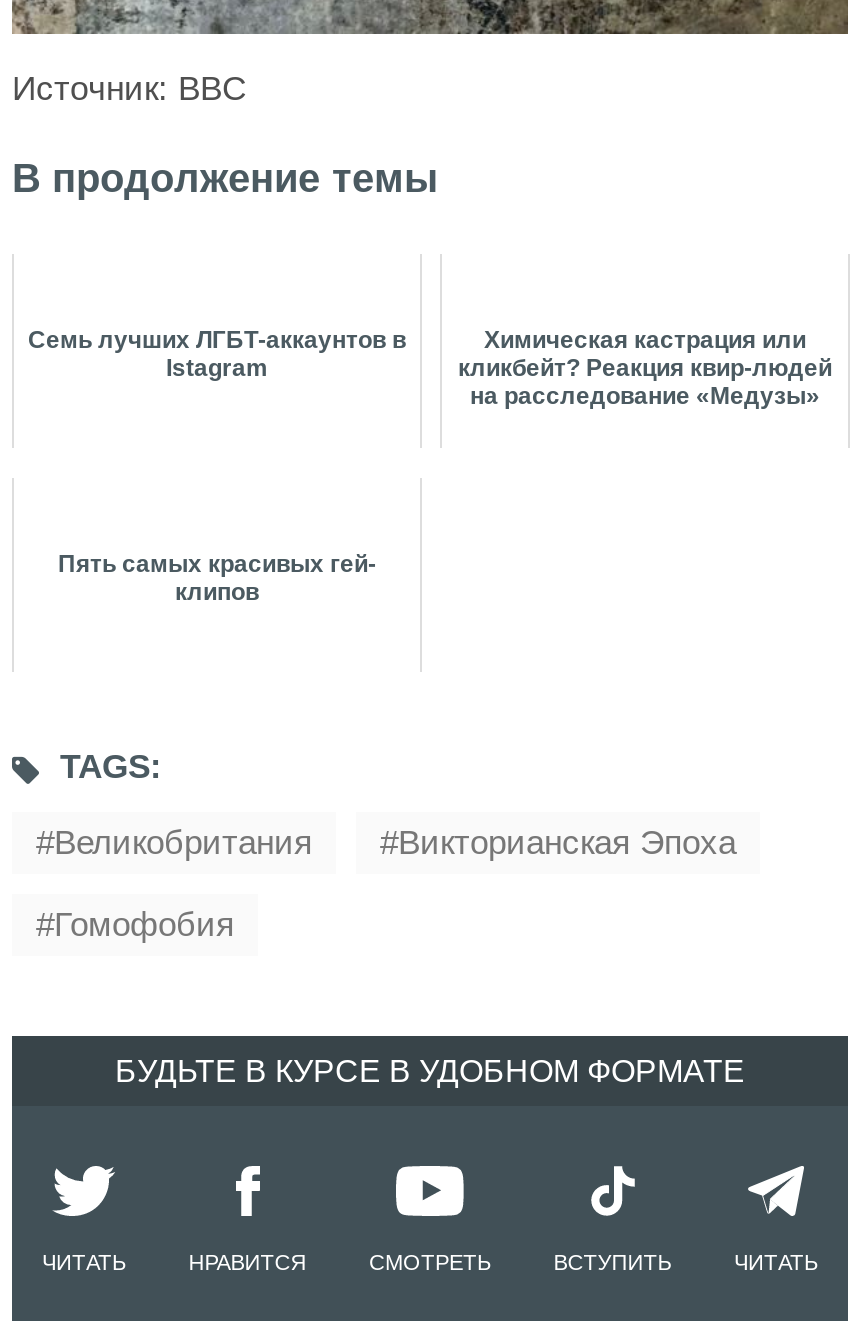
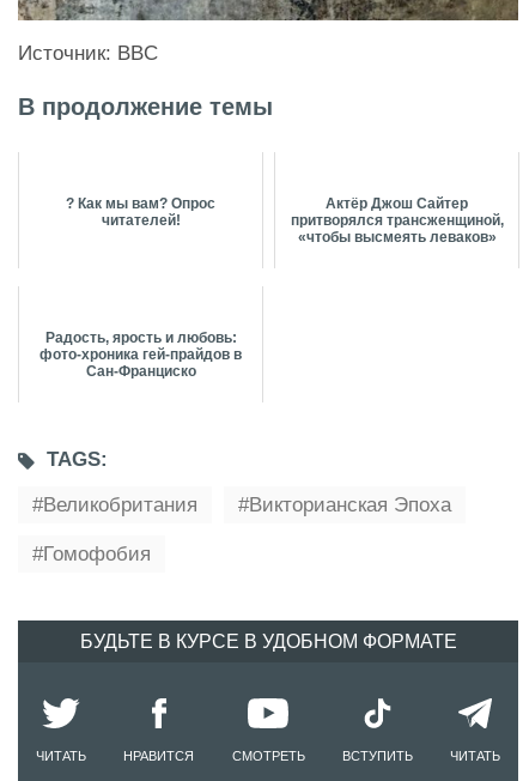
- Семь лучших ЛГБТ-аккаунтов в
- Istagram
+ ? Как мы вам? Опрос
+ читателей!

- Химическая кастрация или
- кликбейт? Реакция квир-людей
- на расследование «Медузы»
+ Актёр Джош Сайтер
+ притворялся трансженщиной,
+ «чтобы высмеять леваков»

- Пять самых красивых гей-
- клипов
+ Радость, ярость и любовь:
+ фото-хроника гей-прайдов в
+ Сан-Франциско
